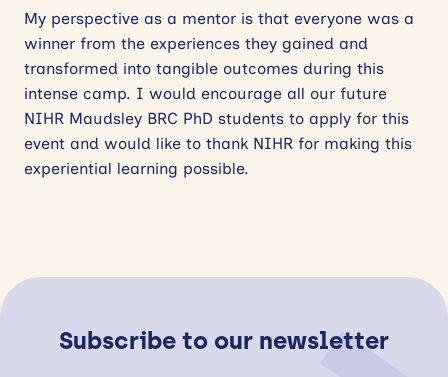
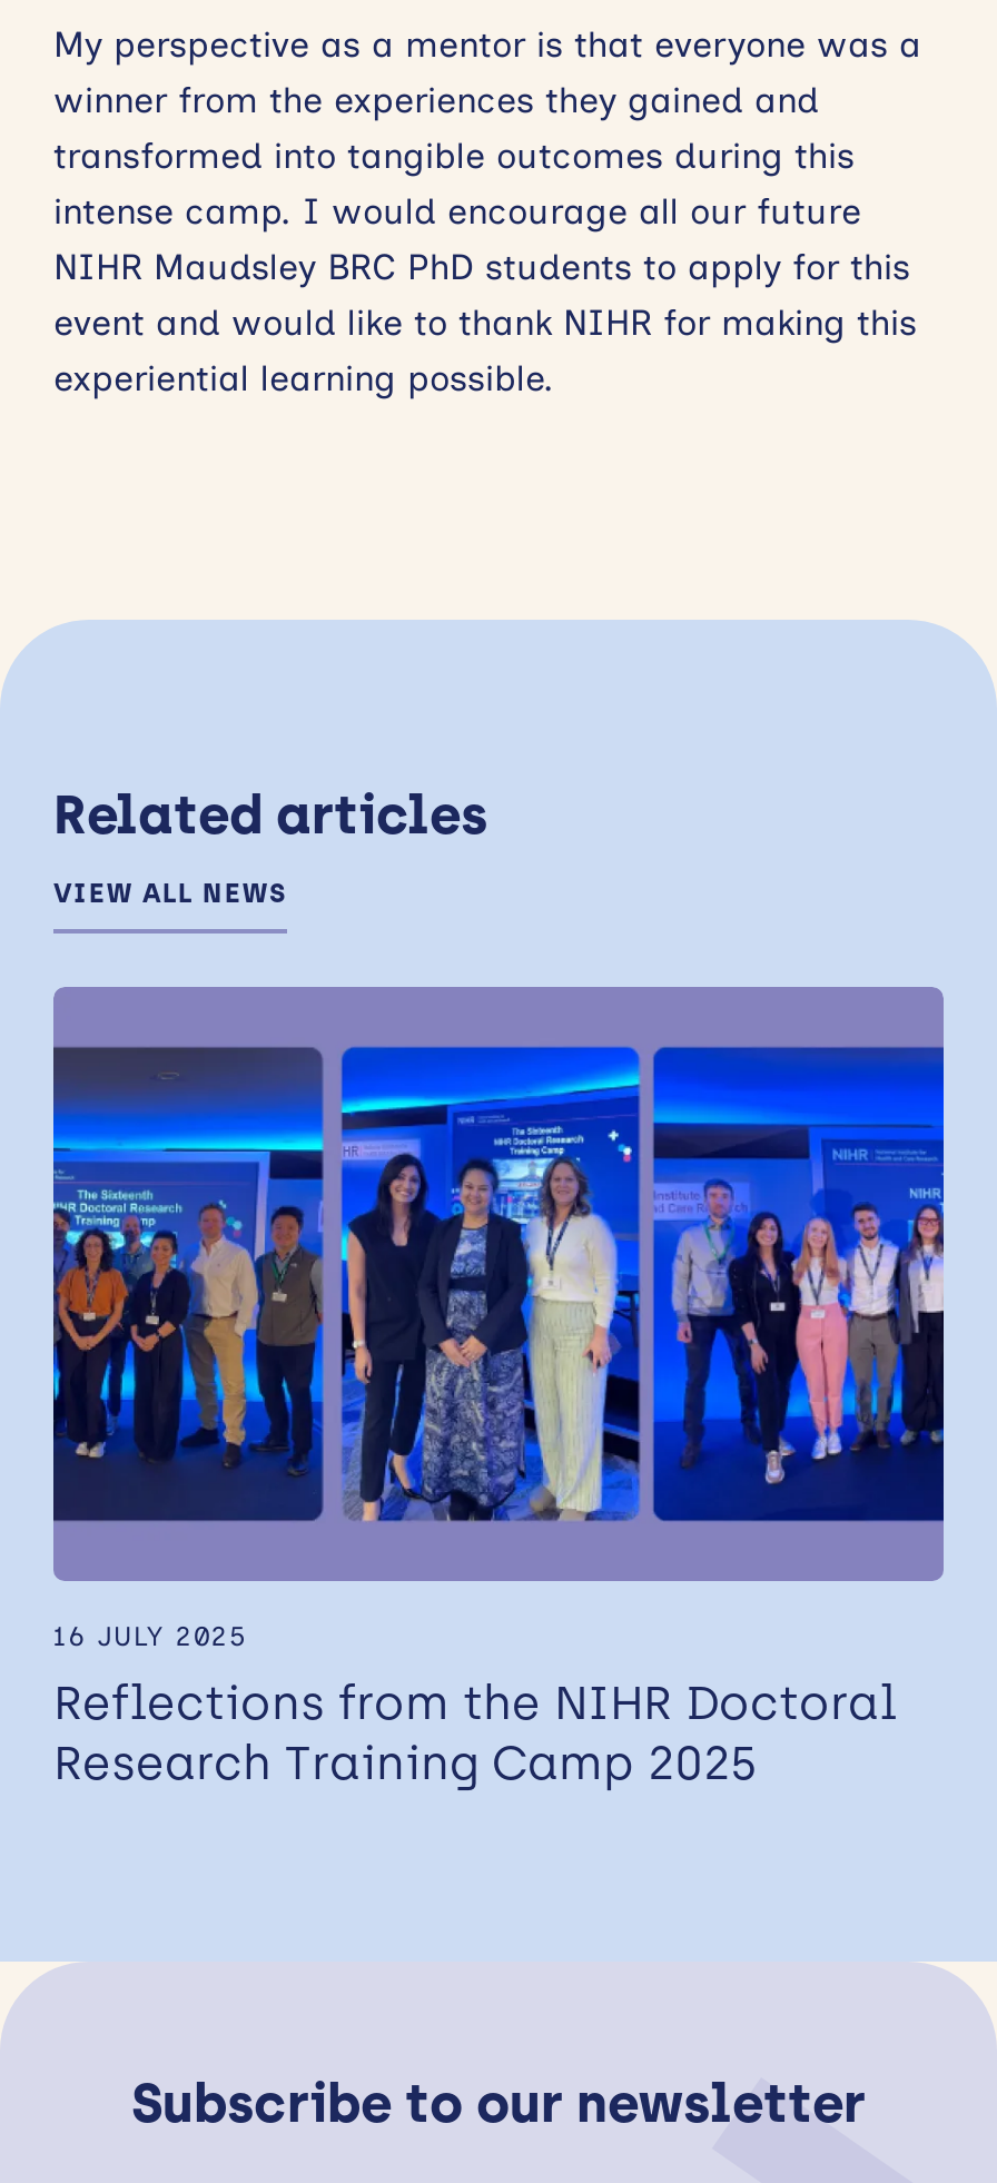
+ [image]
+ 16 JULY 2025
+ Reflections from the NIHR Doctoral
+ Research Training Camp 2025

+ Related articles
+ VIEW ALL NEWS
